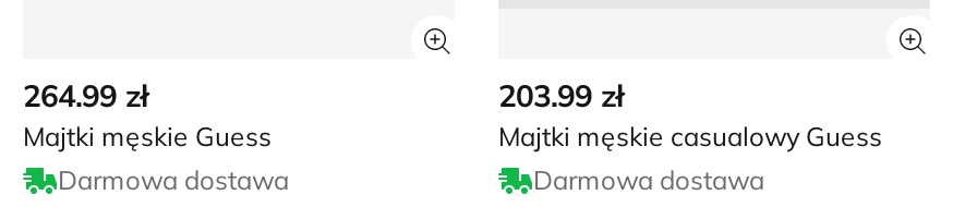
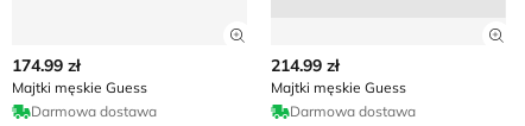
- 264.99 zł
+ 174.99 zł

- 203.99 zł
- Majtki męskie casualowy Guess
+ 214.99 zł
+ Majtki męskie Guess
